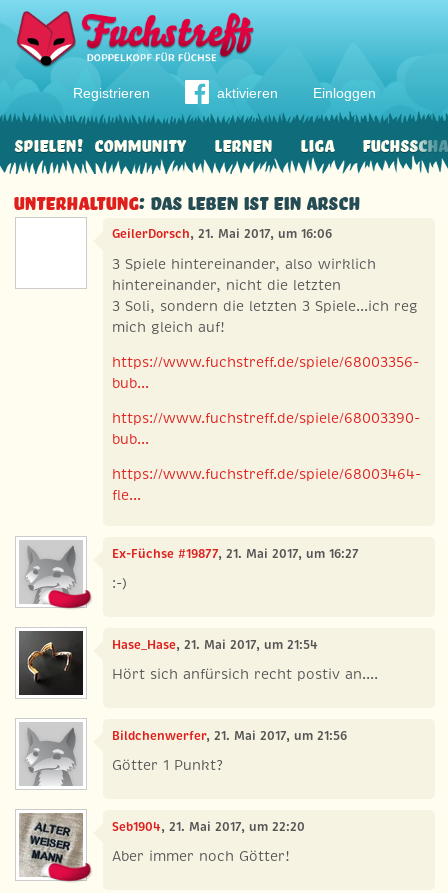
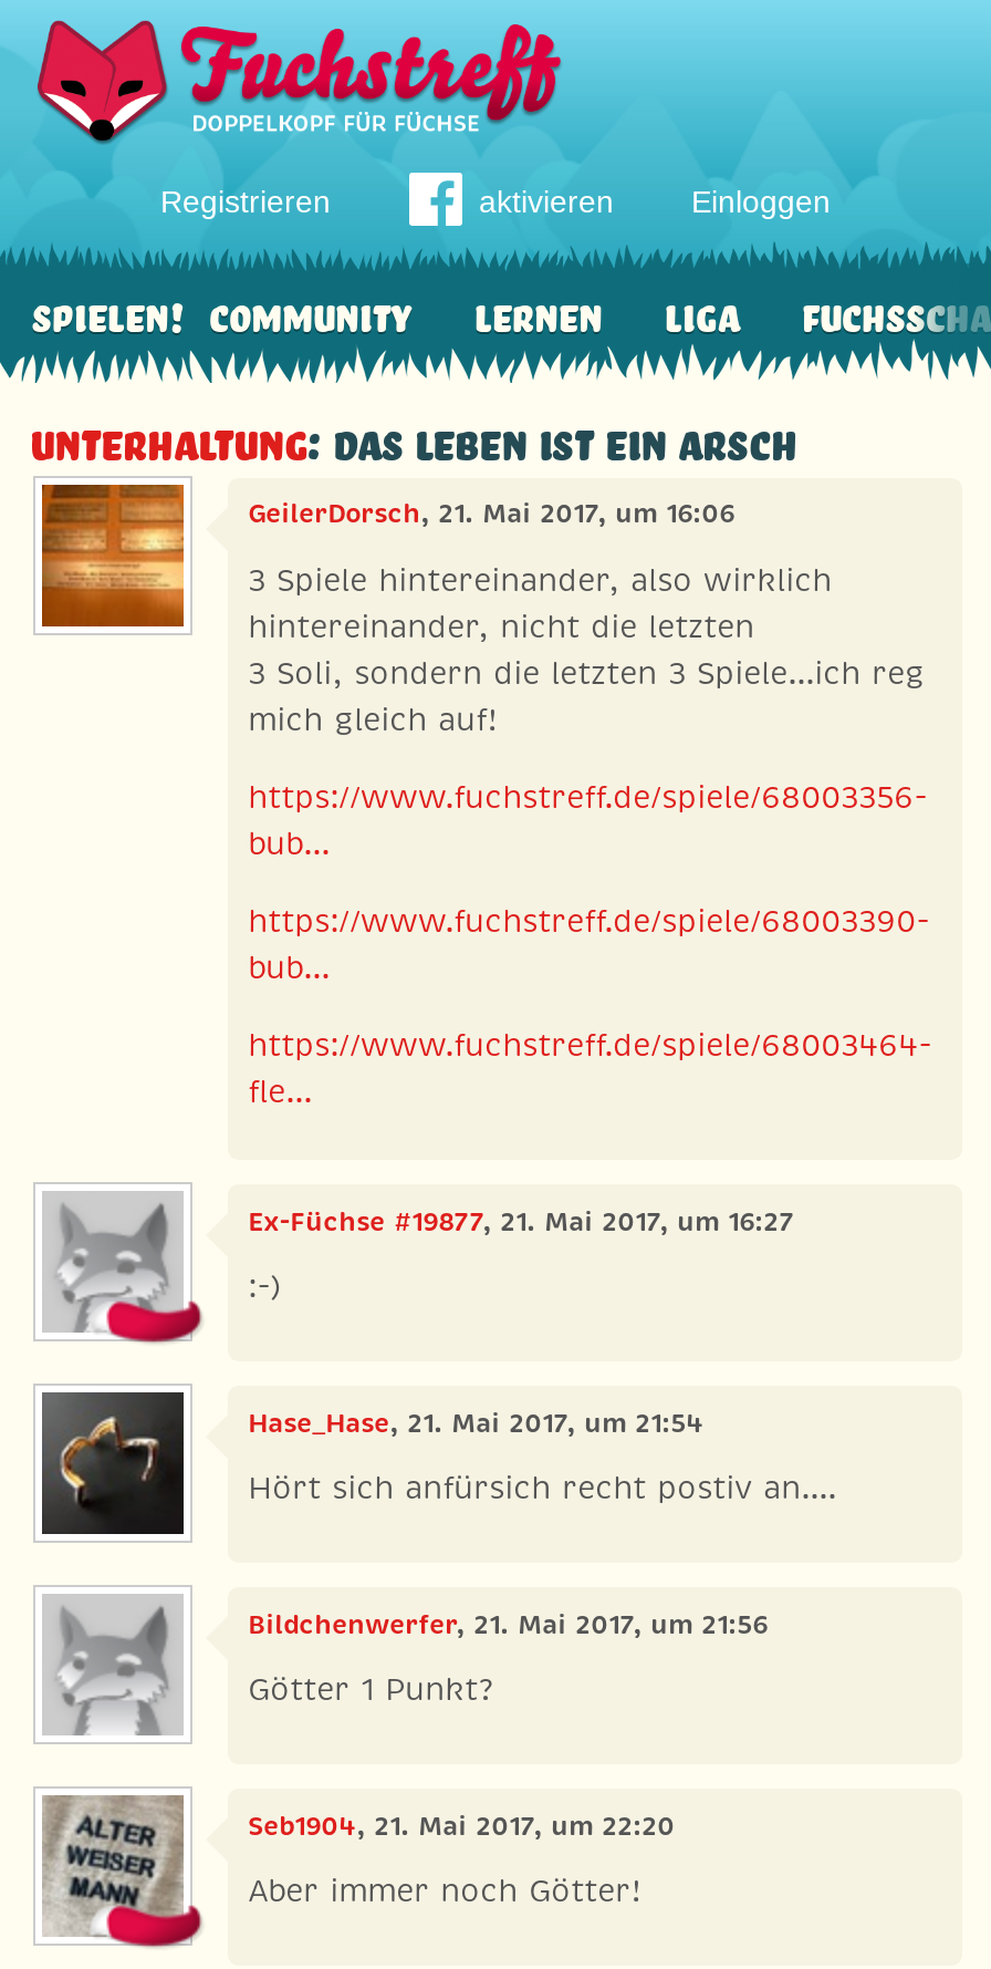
+ [image]
